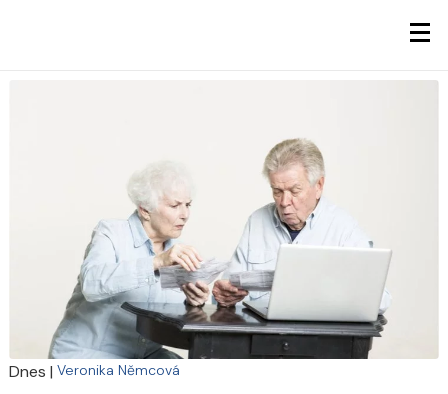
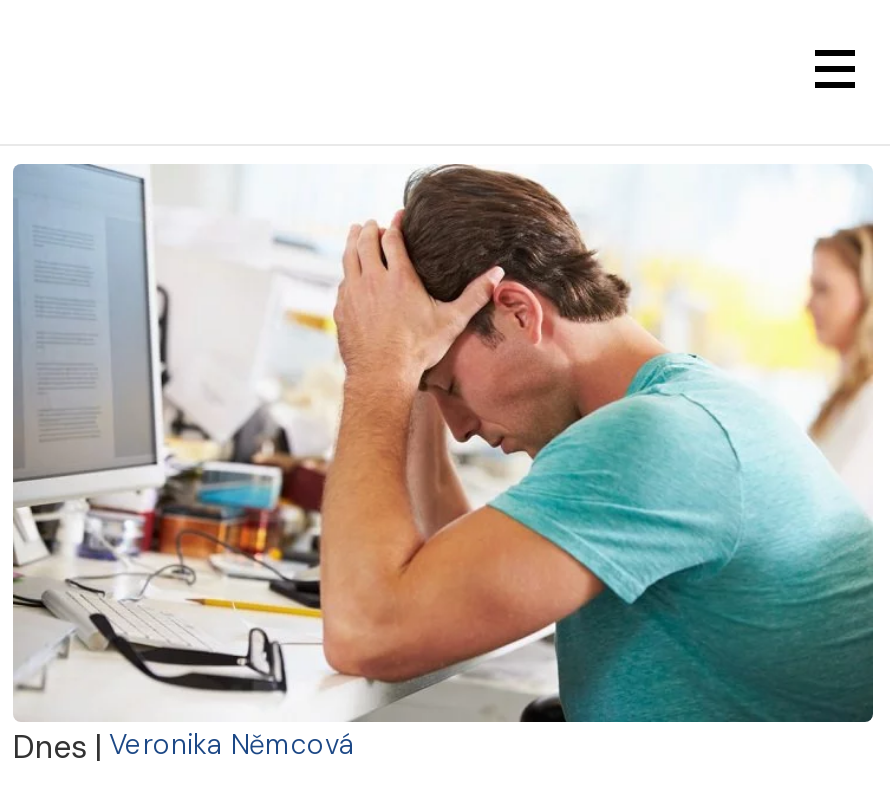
- [image]
+ [image]
